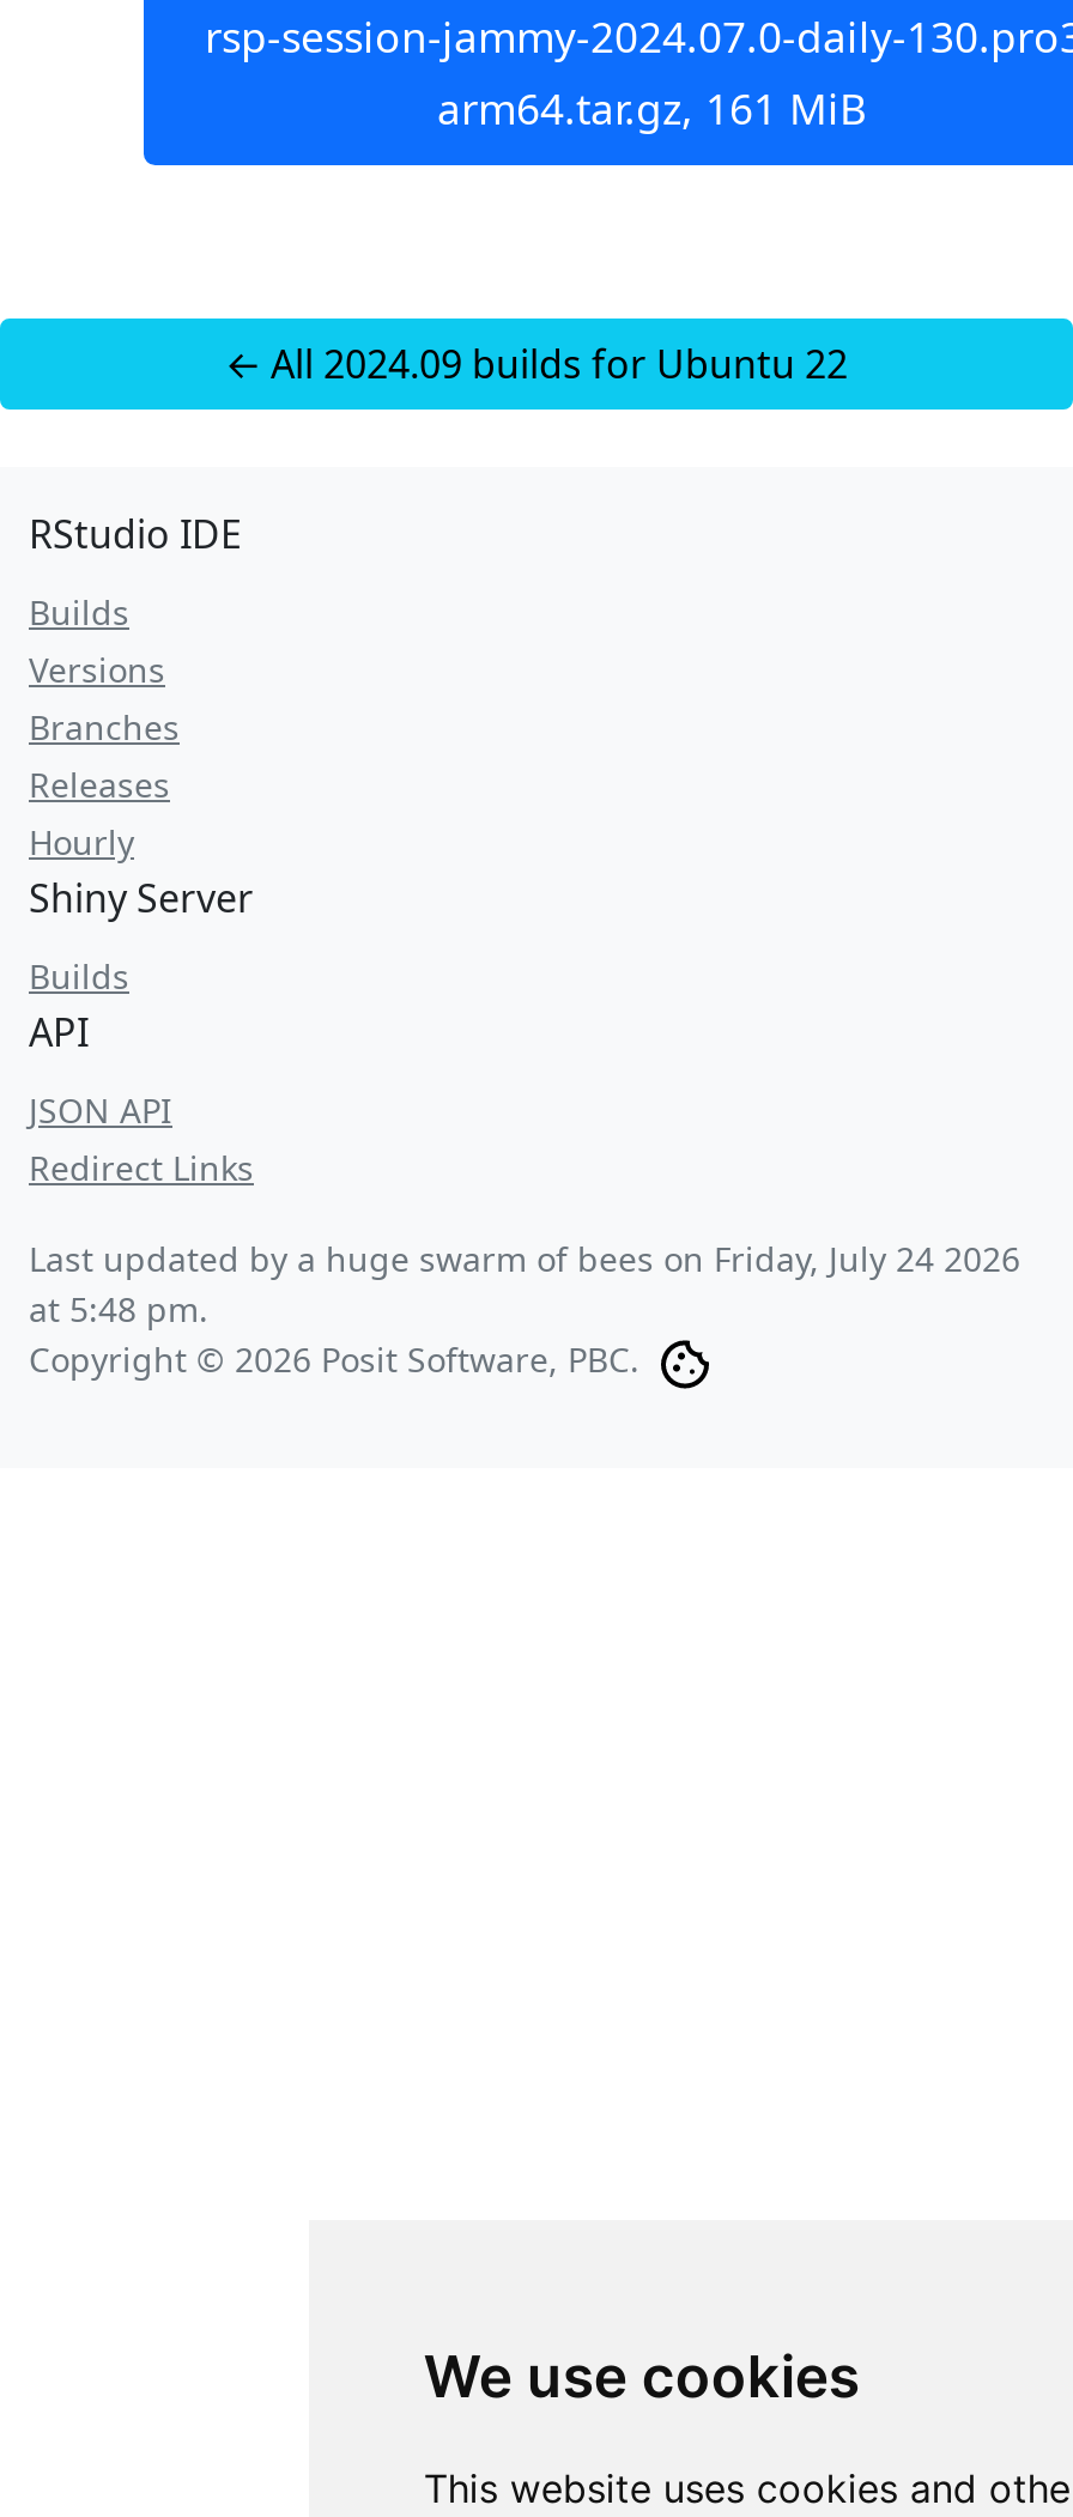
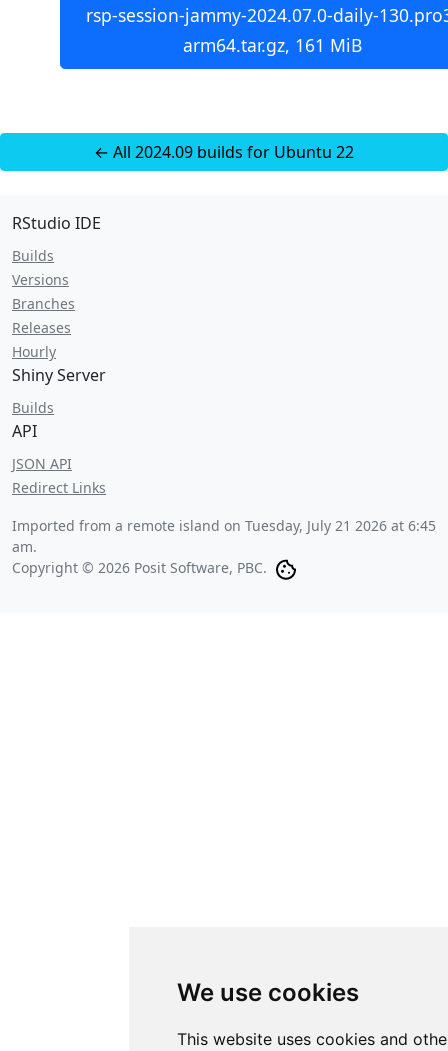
- Last updated by a huge swarm of bees on Friday, July 24 2026
- at 5:48 pm.
+ Imported from a remote island on Tuesday, July 21 2026 at 6:45
+ am.
